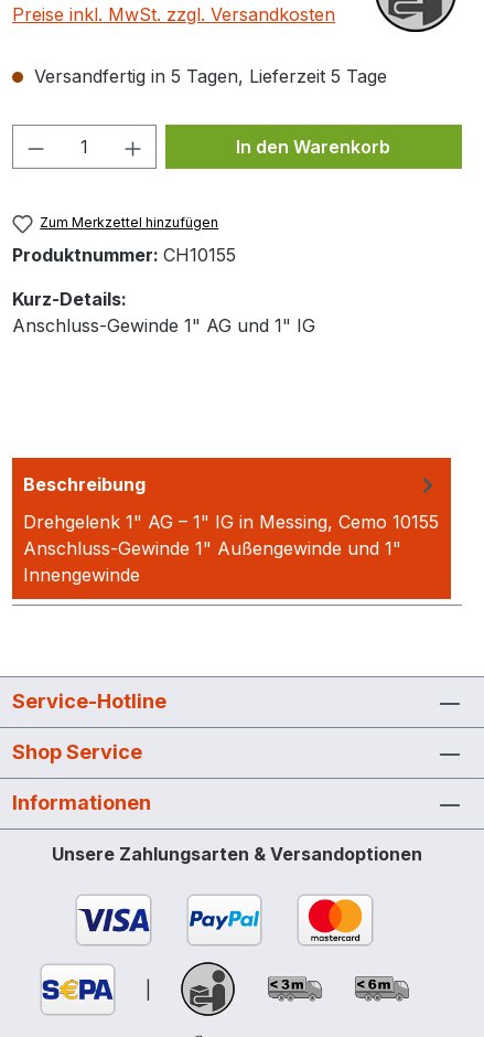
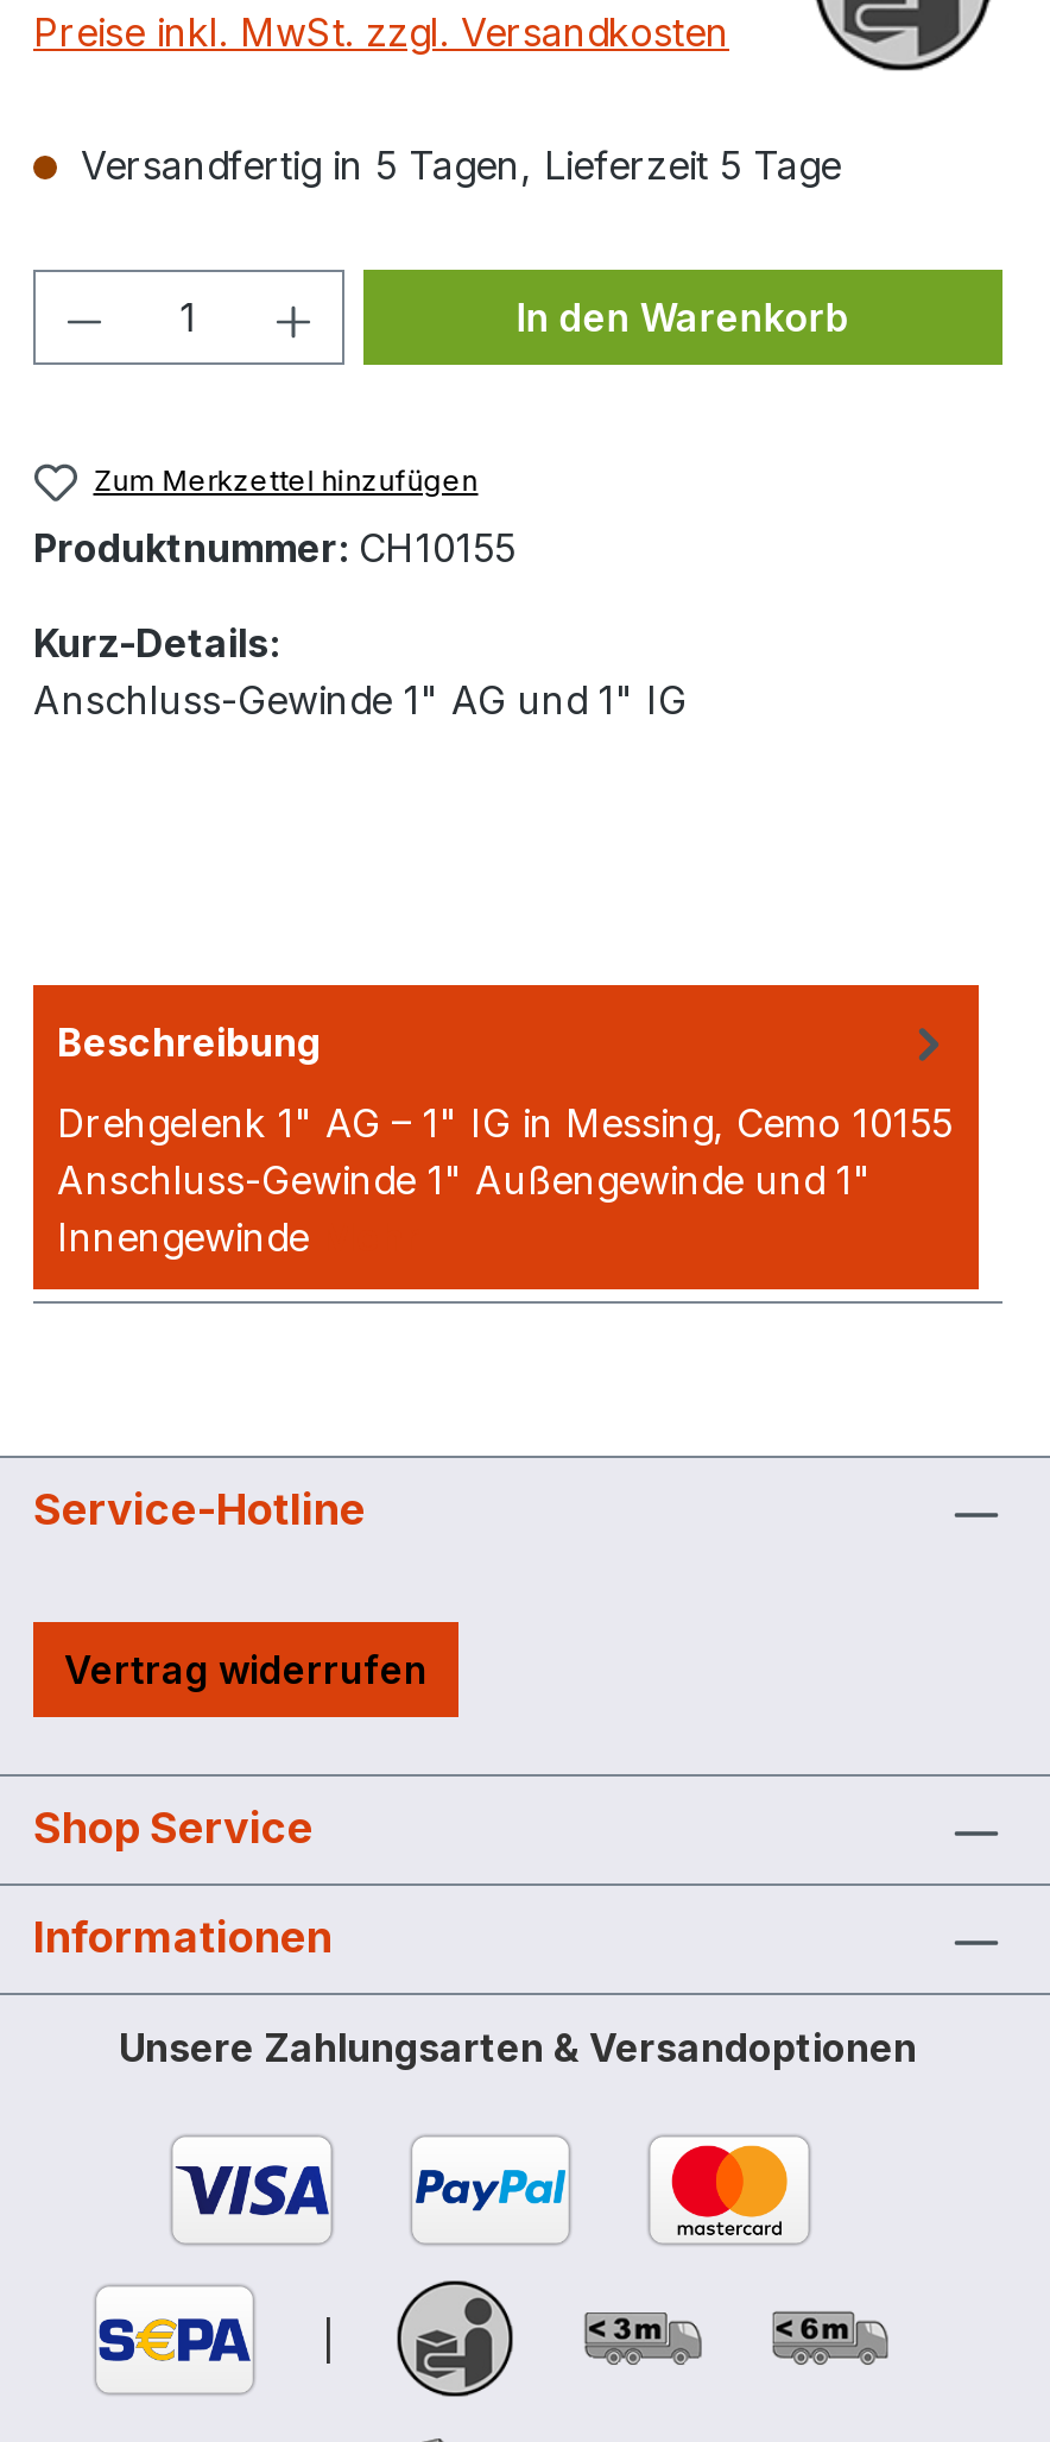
+ Vertrag widerrufen
